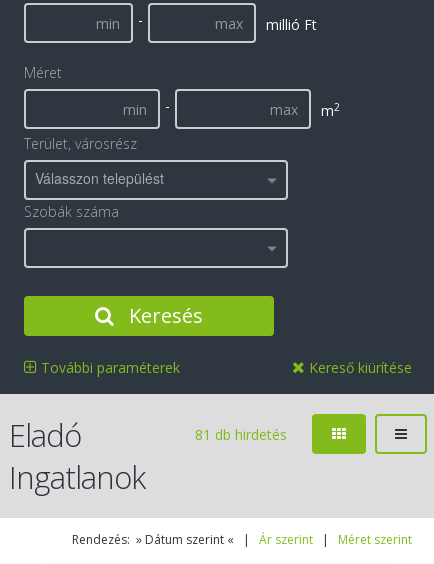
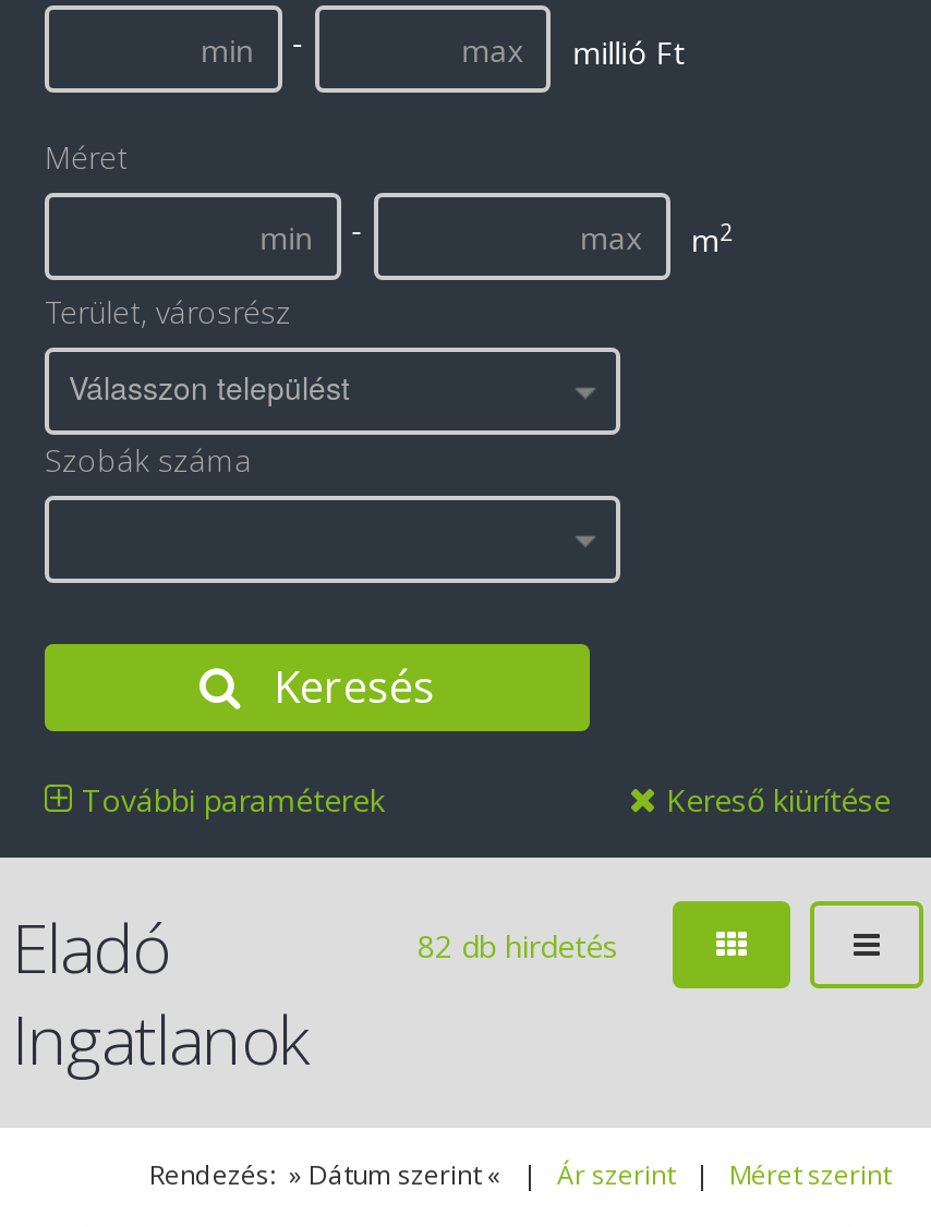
- 81 db hirdetés
+ 82 db hirdetés
